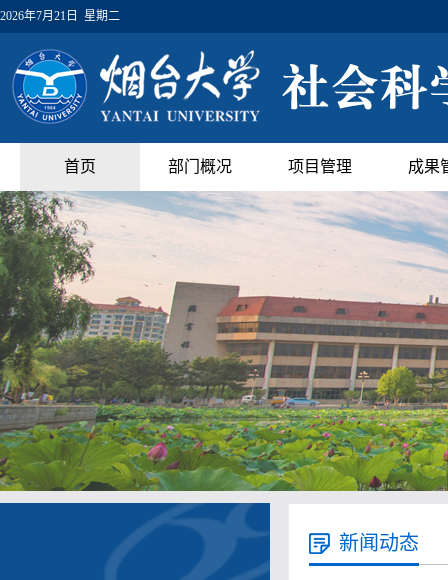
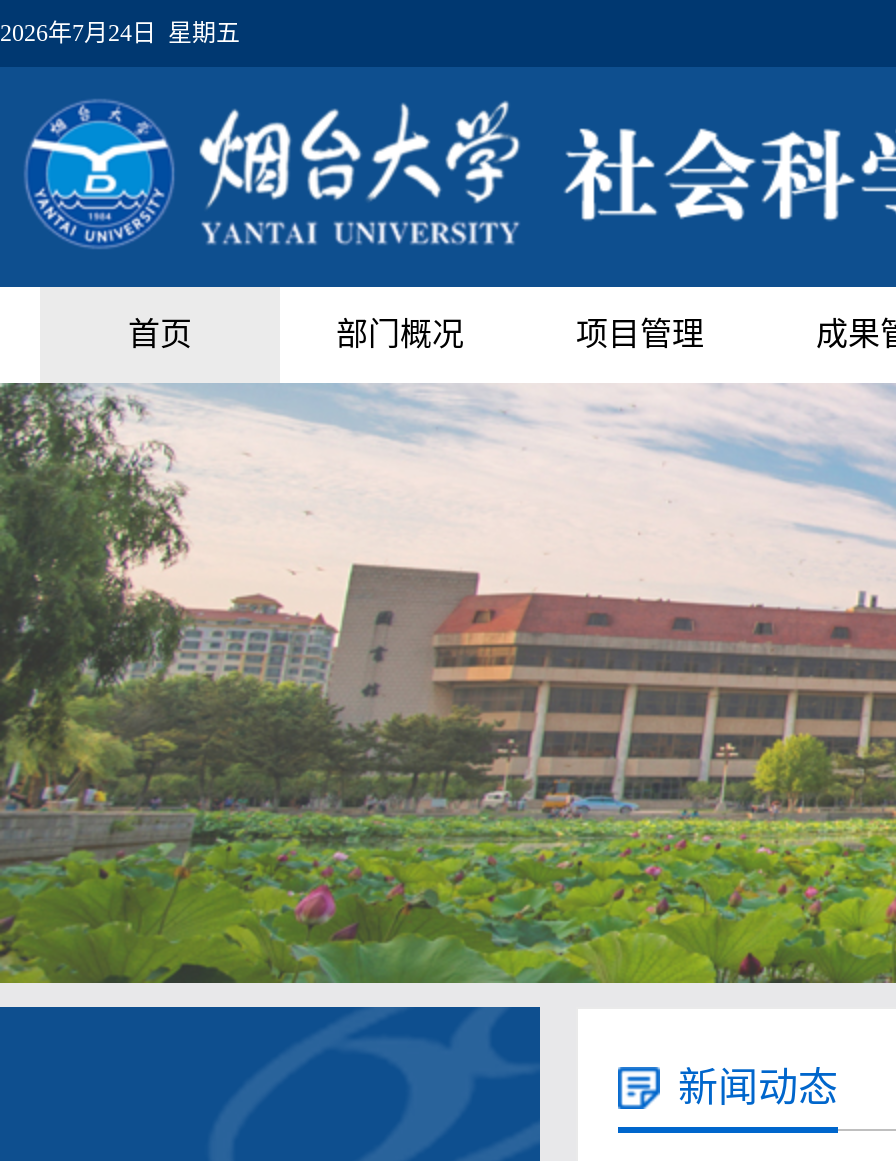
- 2026年7月21日 星期二
+ 2026年7月24日 星期五
